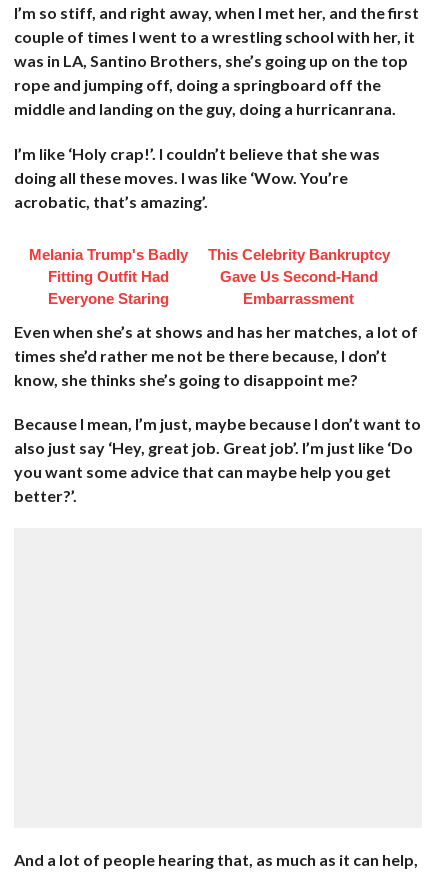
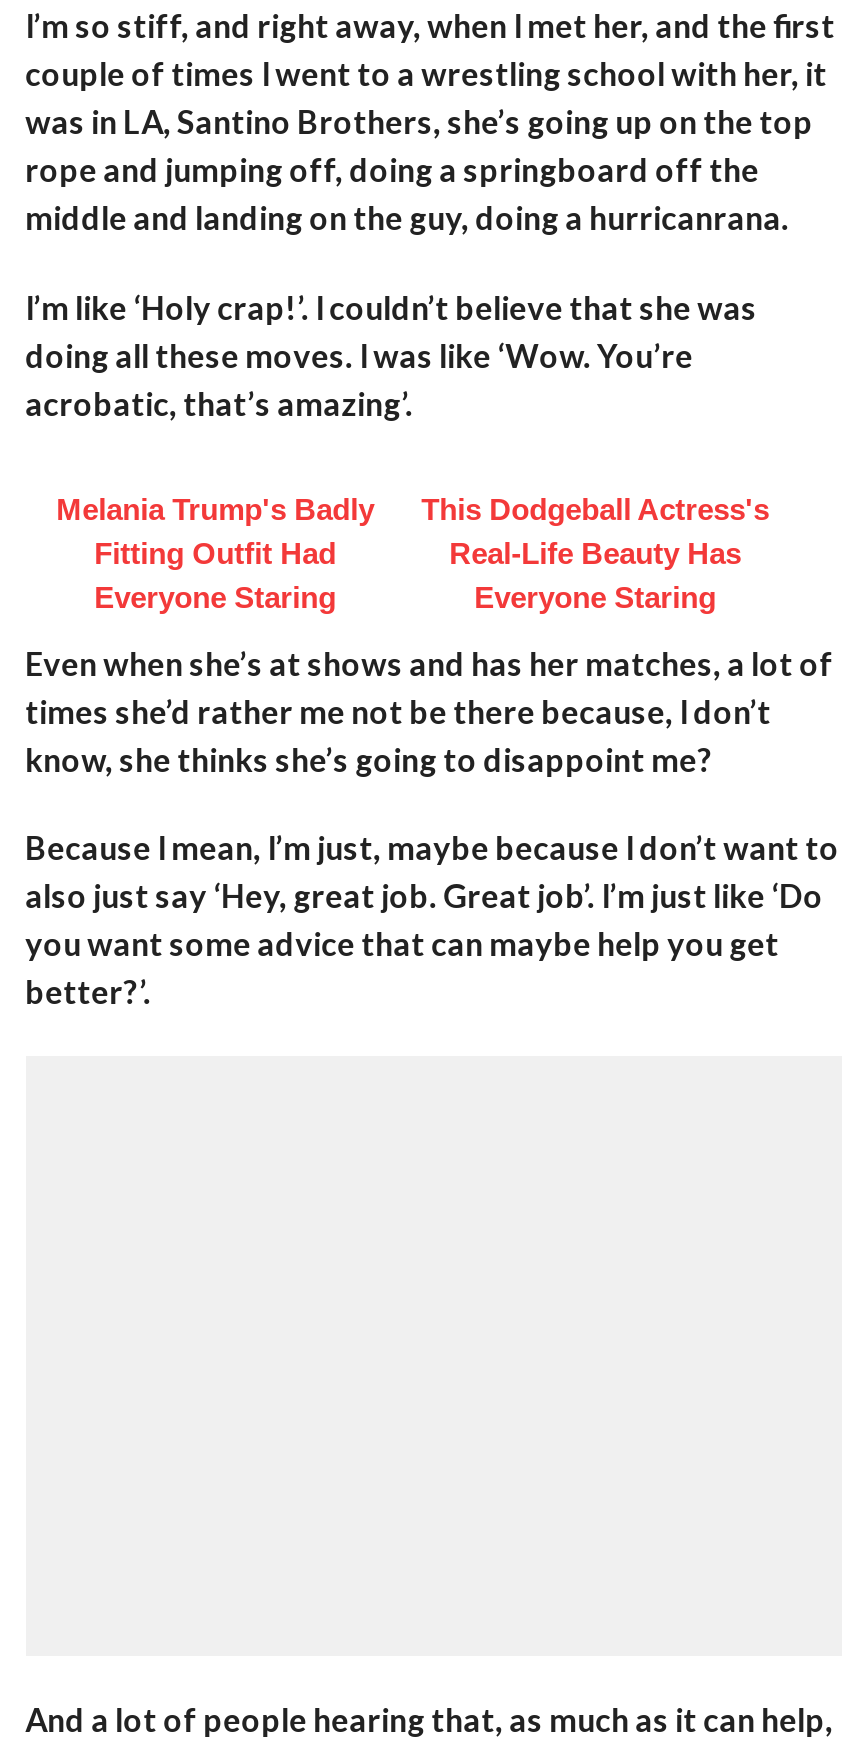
- This Celebrity Bankruptcy
- Gave Us Second-Hand
- Embarrassment
+ This Dodgeball Actress's
+ Real-Life Beauty Has
+ Everyone Staring
